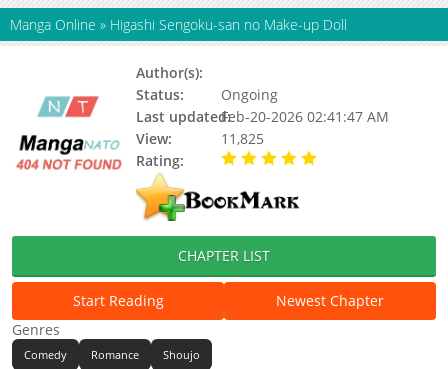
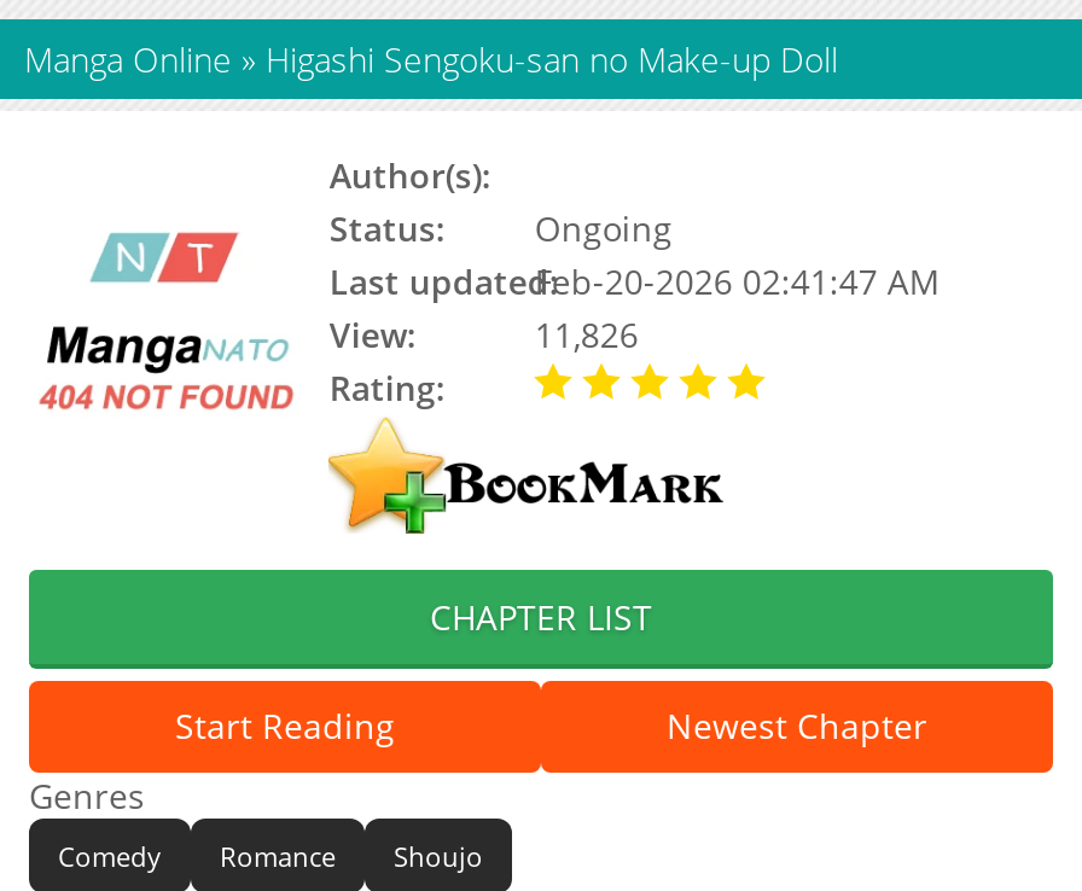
- 11,825
+ 11,826
